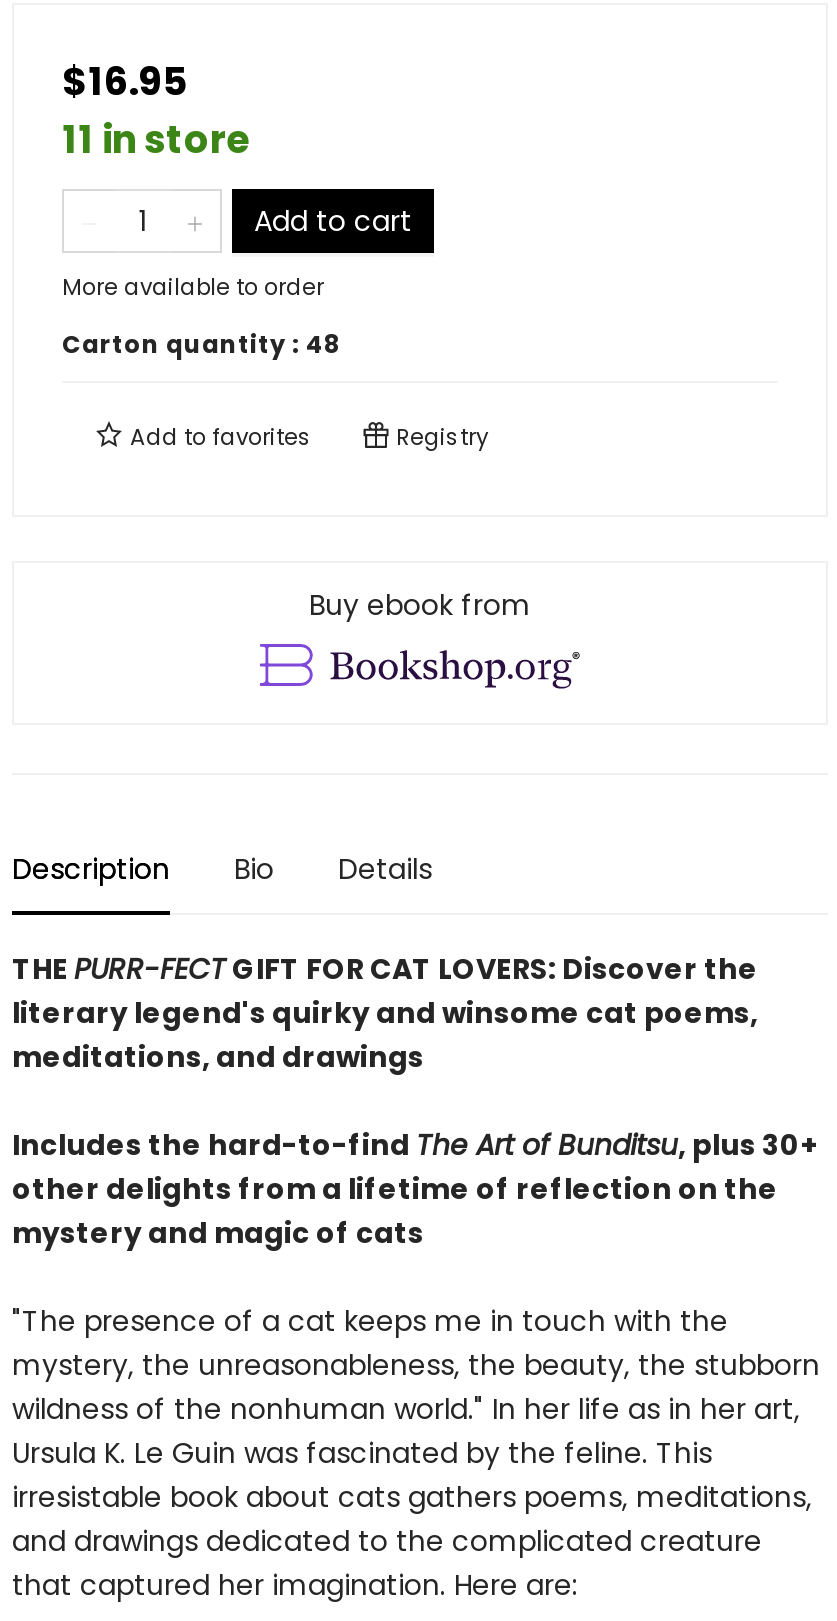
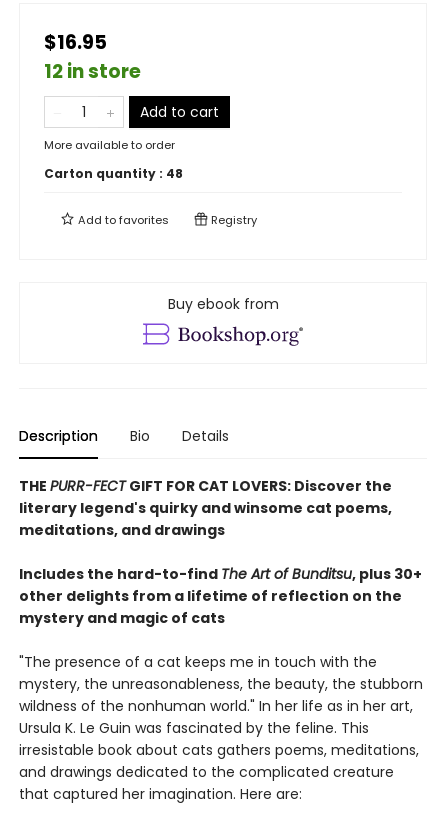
- 11 in store
+ 12 in store
